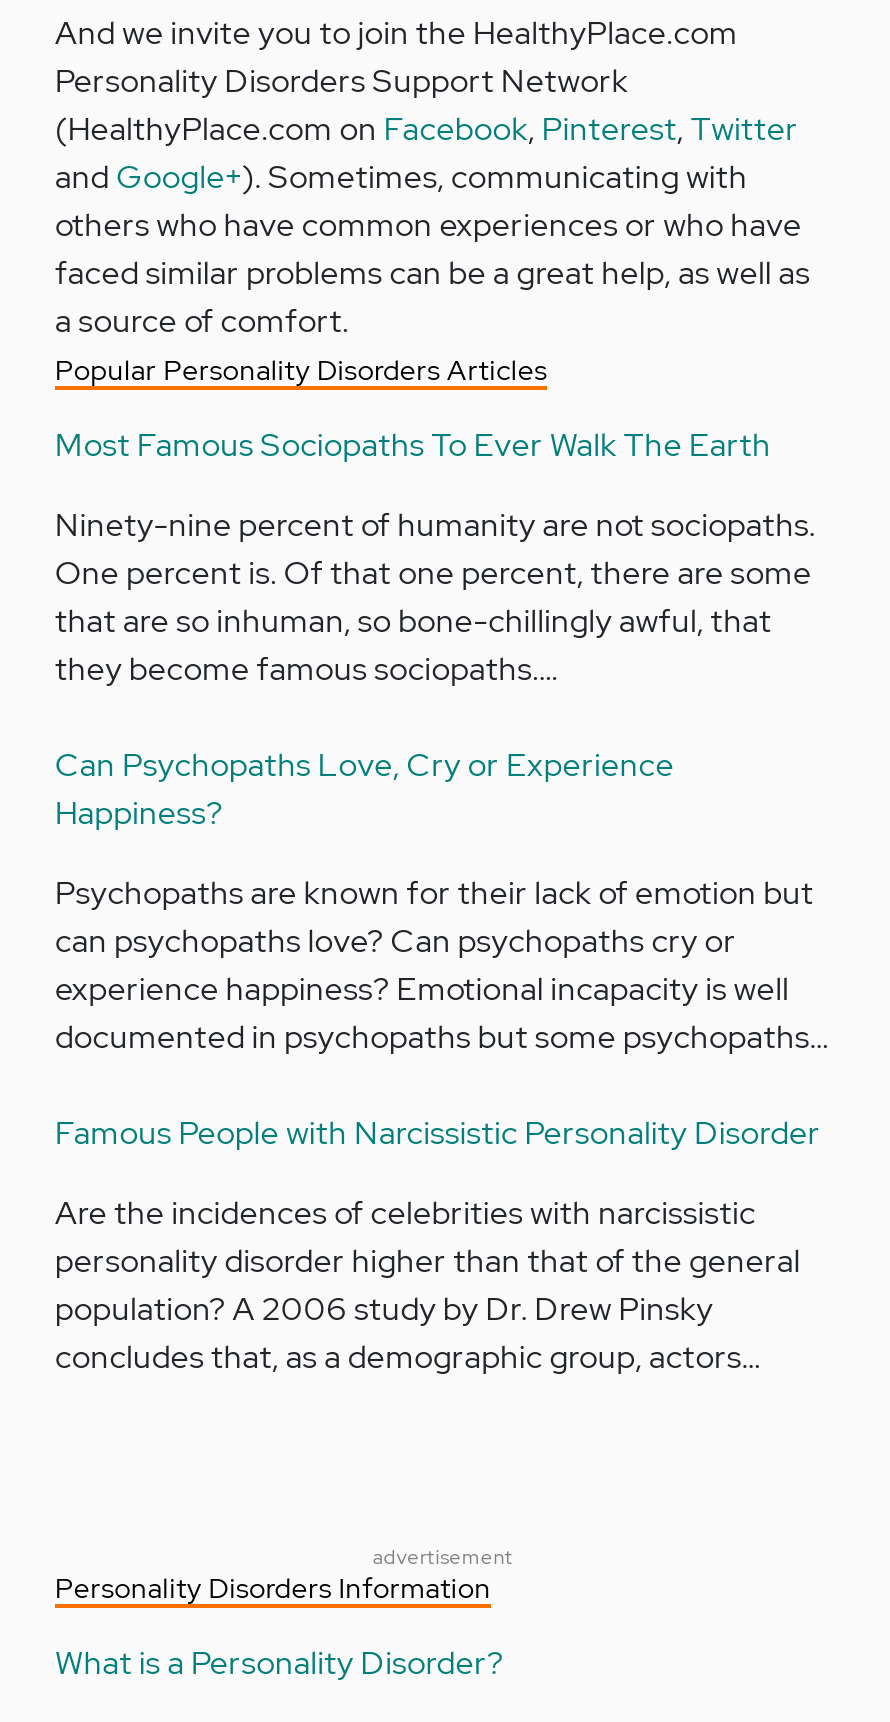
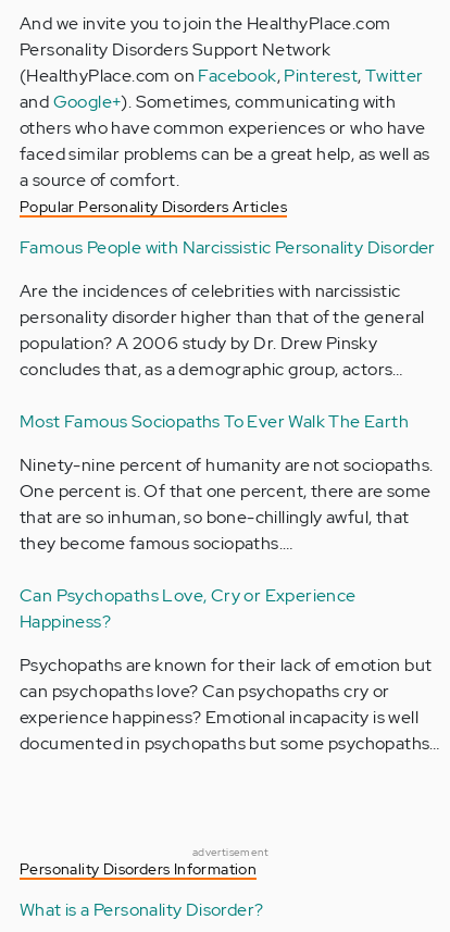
moved down: Most Famous Sociopaths To Ever Walk The Earth | Ninety-nine percent of humanity are not sociopaths. | One percent is. Of that one percent, there are some | ... | experience happiness? Emotional incapacity is well | documented in psychopaths but some psychopaths…

moved up: Famous People with Narcissistic Personality Disorder | Are the incidences of celebrities with narcissistic | personality disorder higher than that of the general | population? A 2006 study by Dr. Drew Pinsky | concludes that, as a demographic group, actors…
